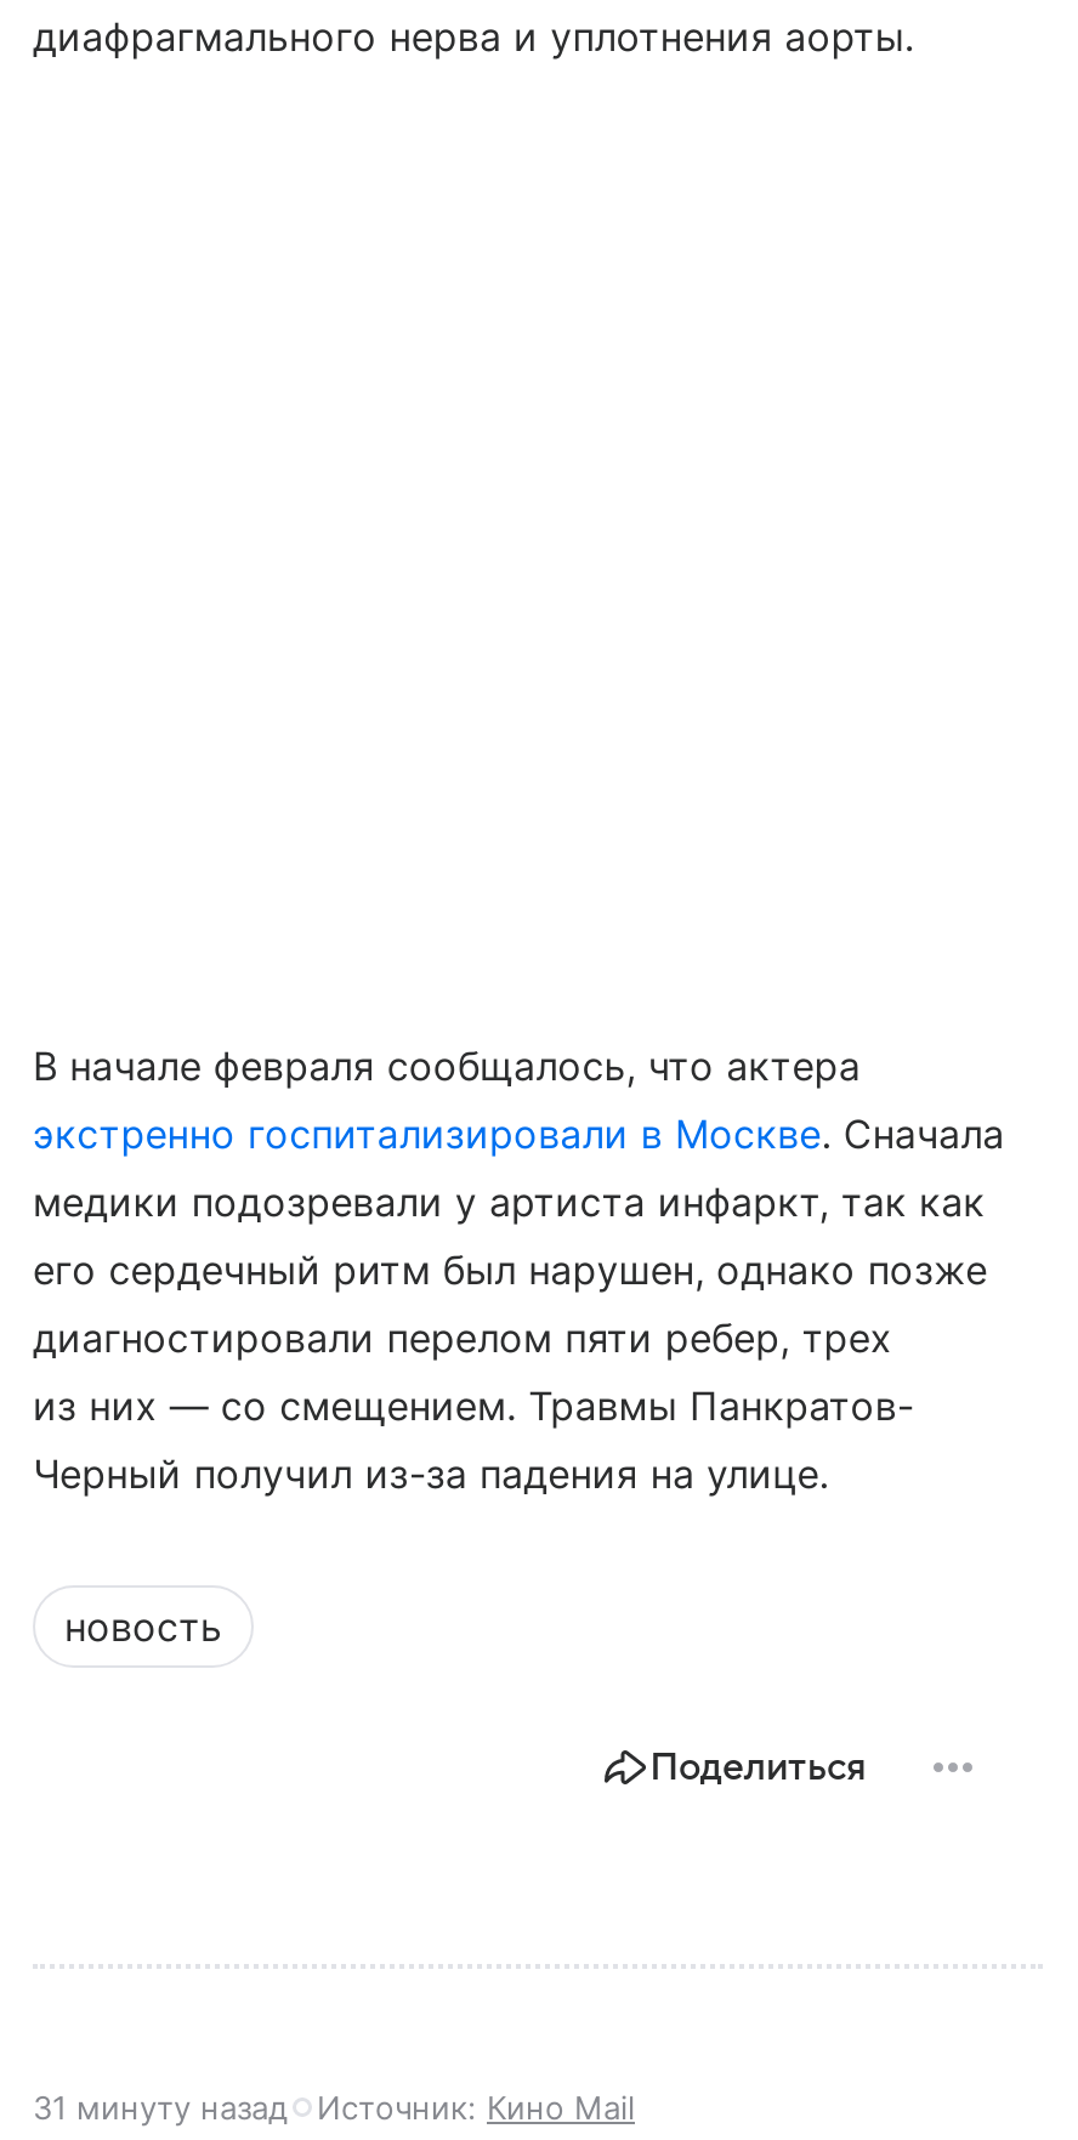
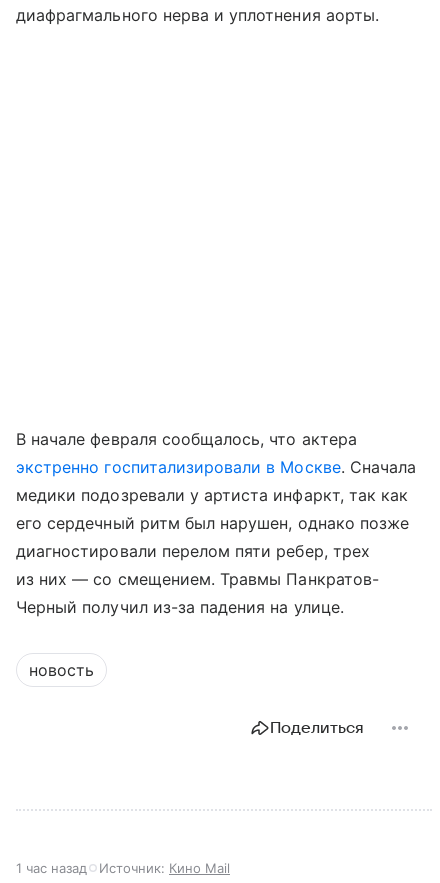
- 31 минуту назад Источник: Кино Mail
+ 1 час назад Источник: Кино Mail
